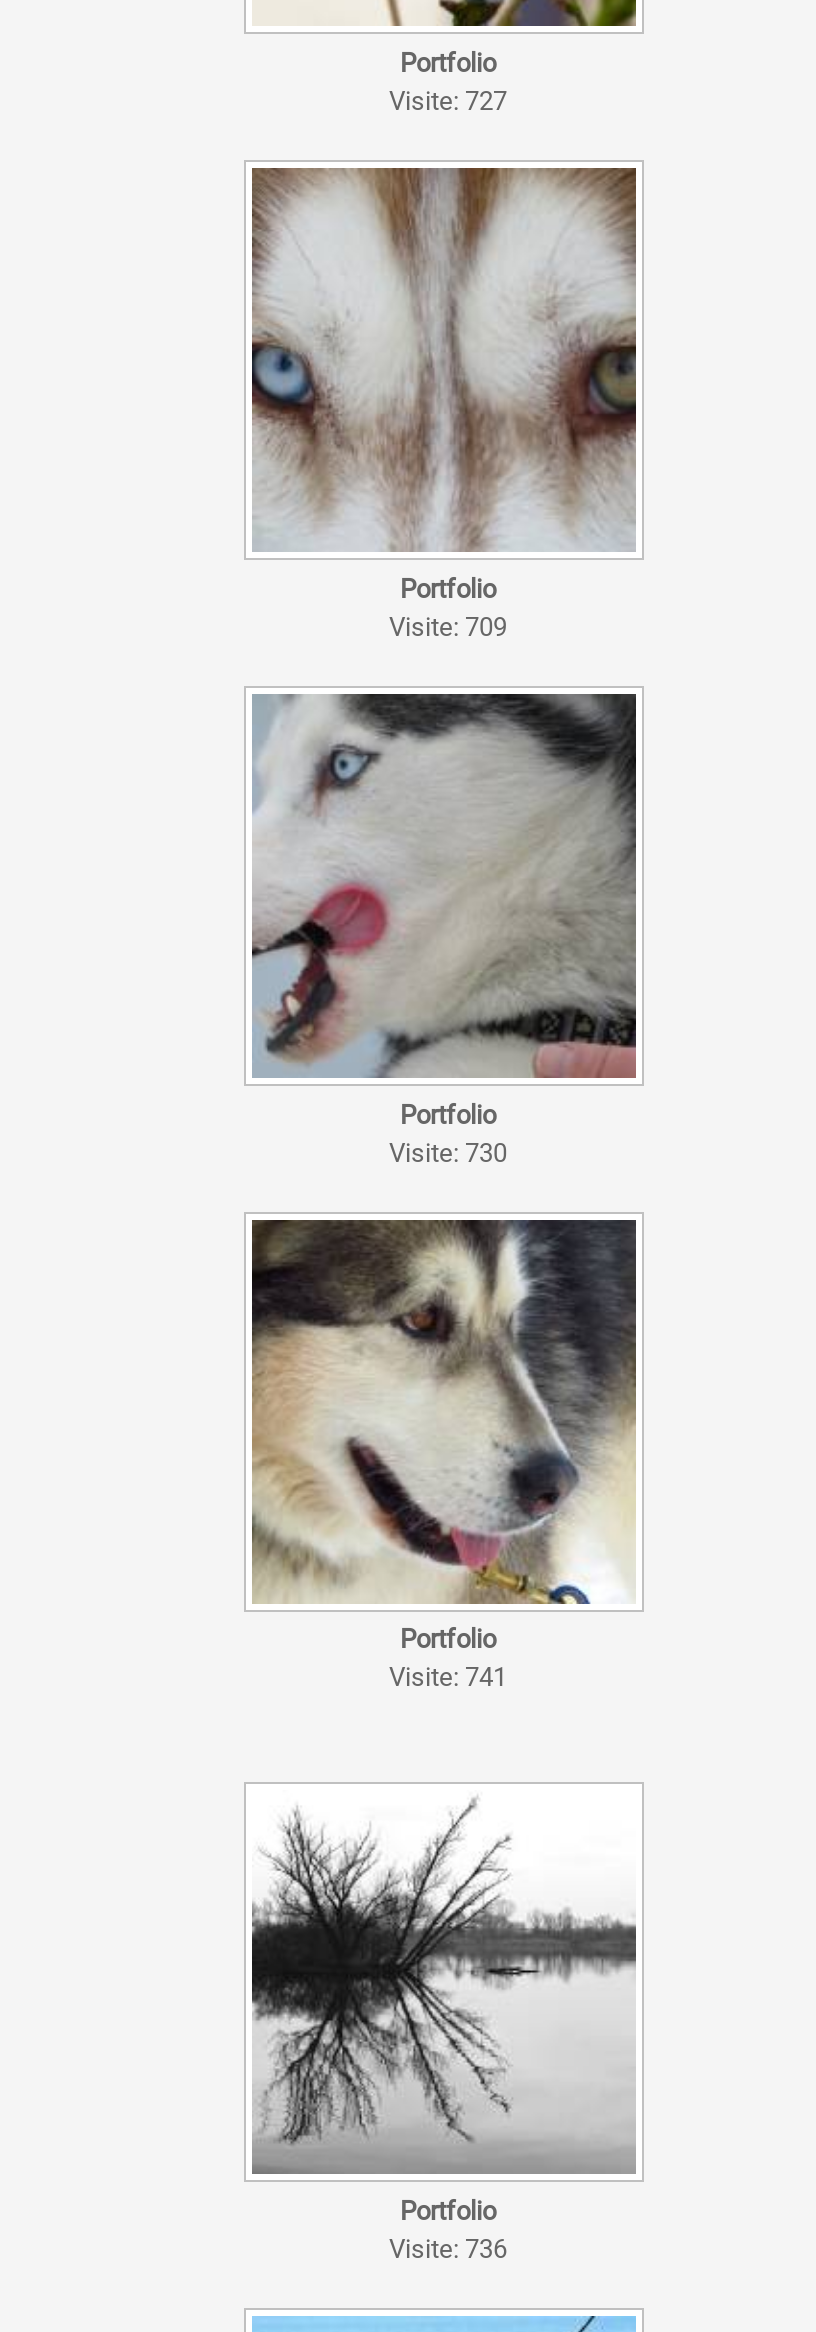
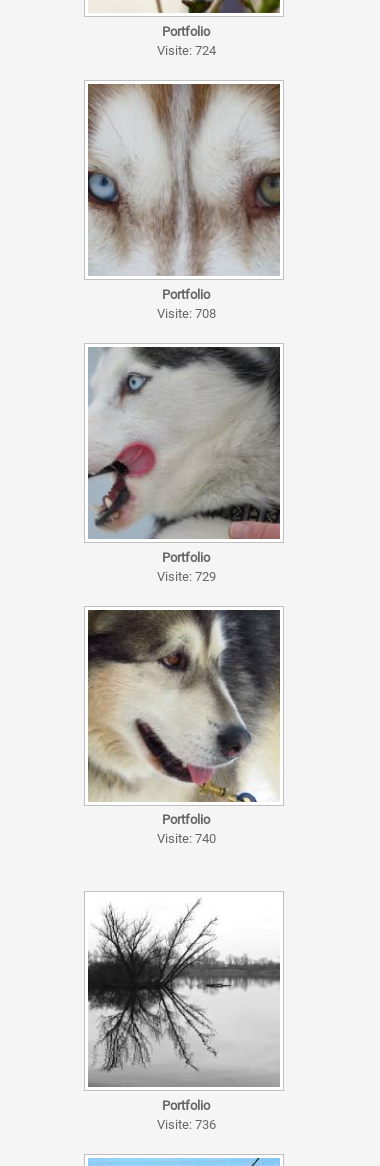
- Visite: 727
+ Visite: 724

- Visite: 709
+ Visite: 708

- Visite: 730
+ Visite: 729

- Visite: 741
+ Visite: 740
